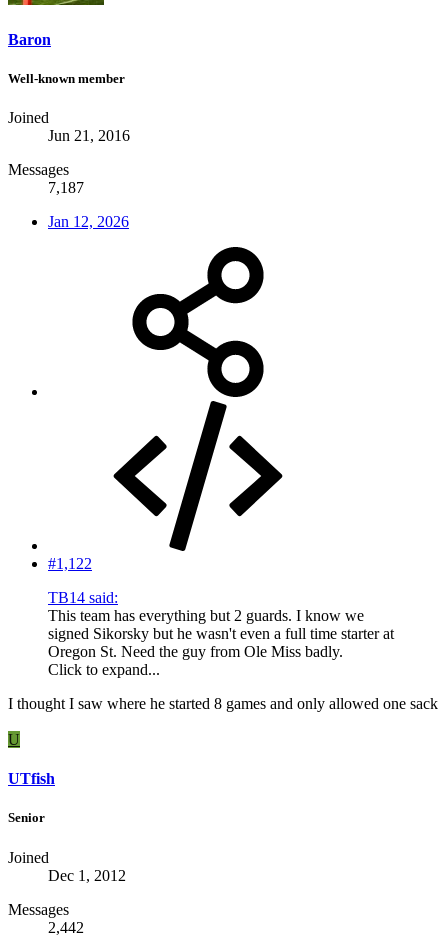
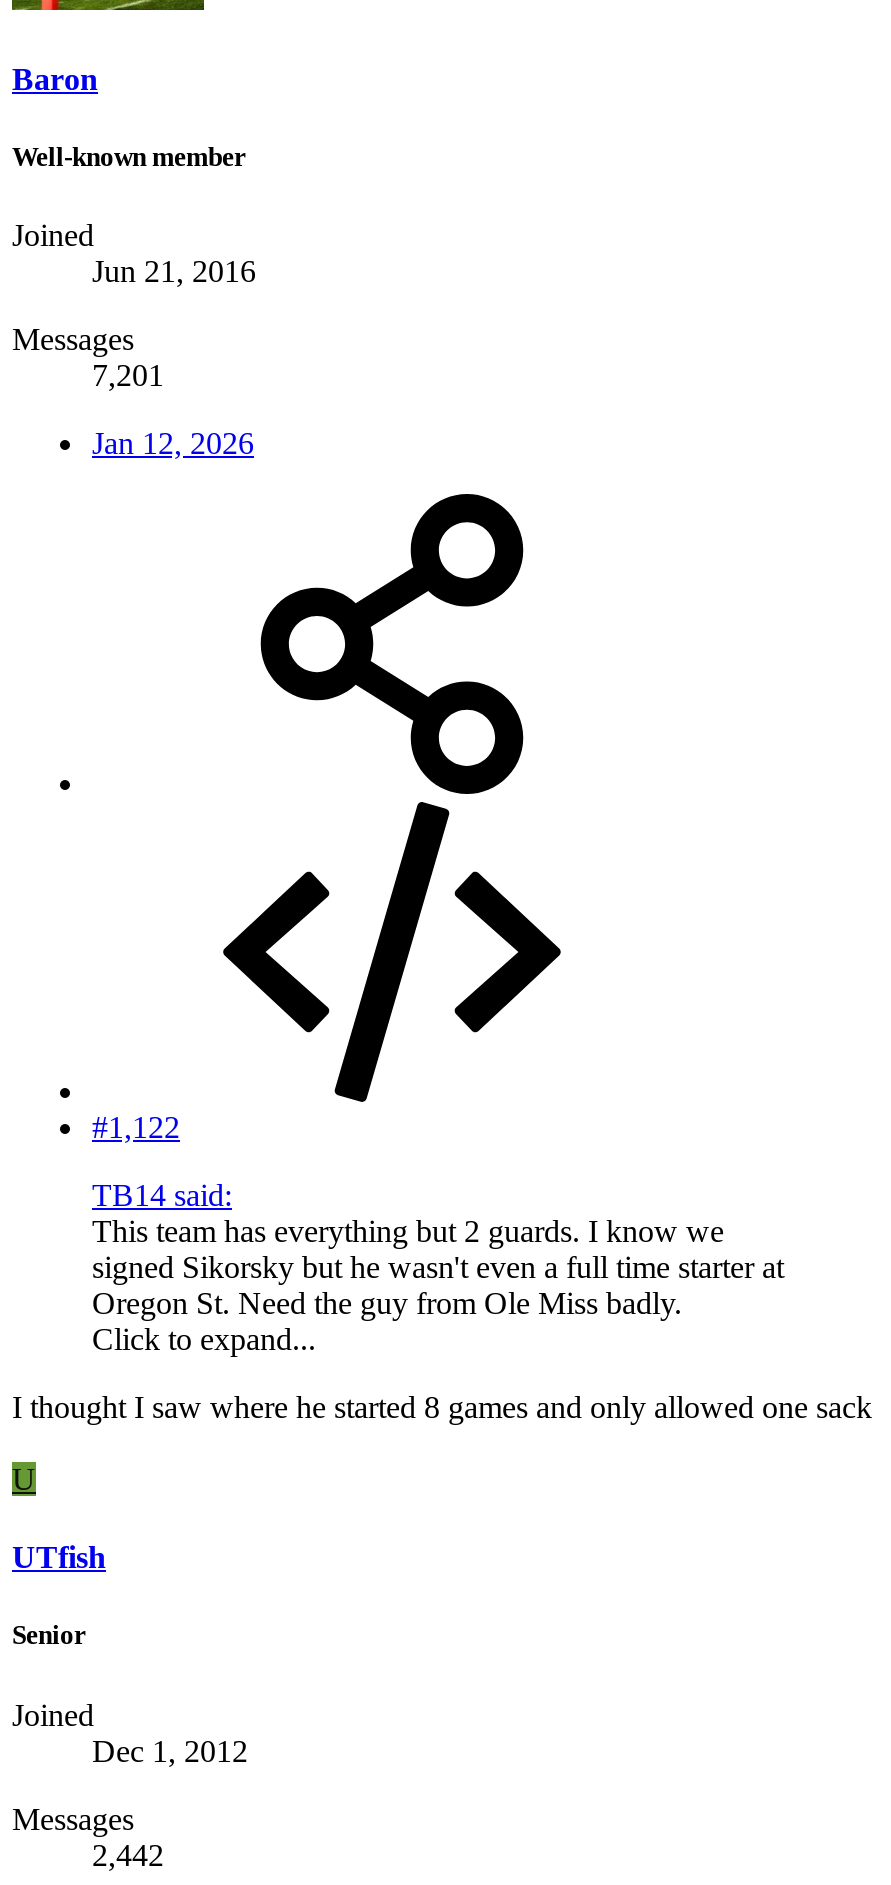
- 7,187
+ 7,201
